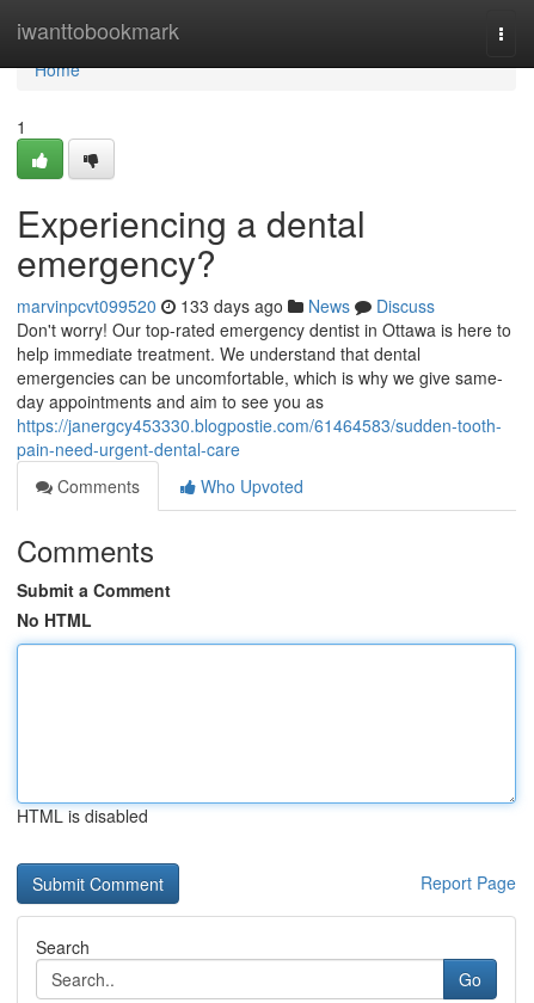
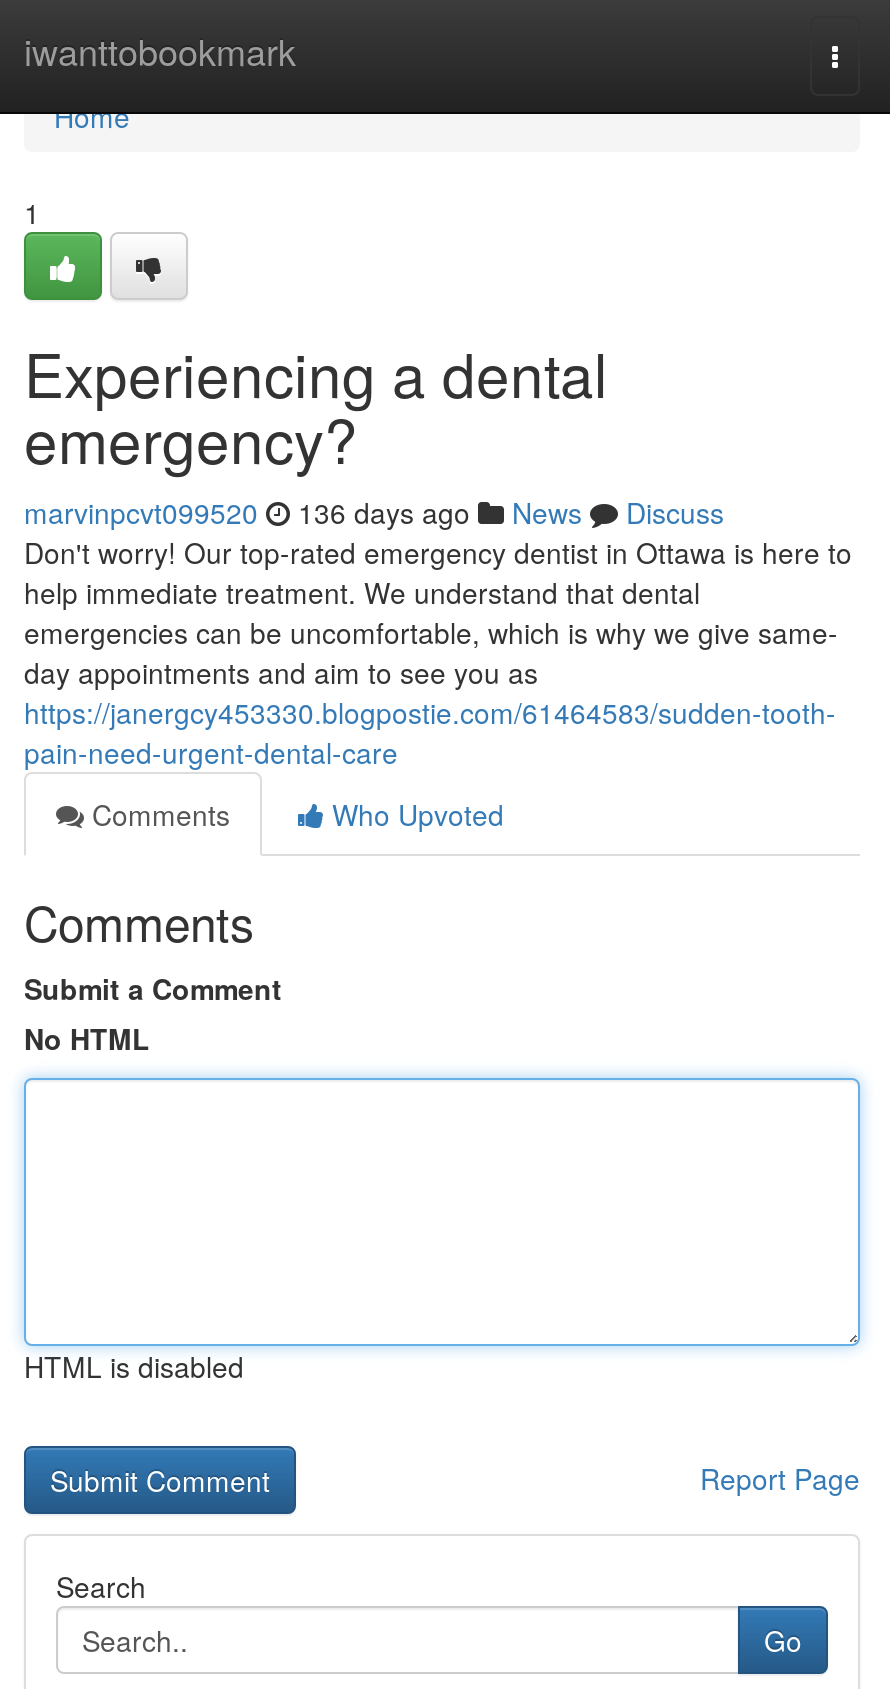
- marvinpcvt099520 133 days ago News Discuss
+ marvinpcvt099520 136 days ago News Discuss
